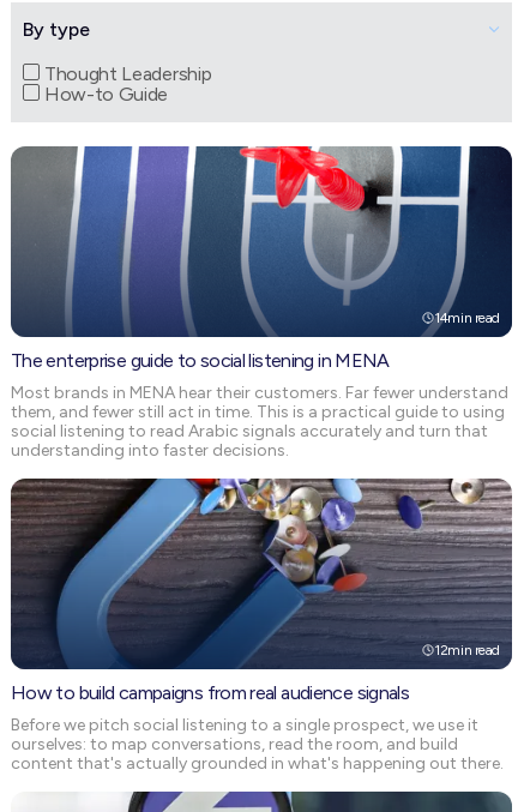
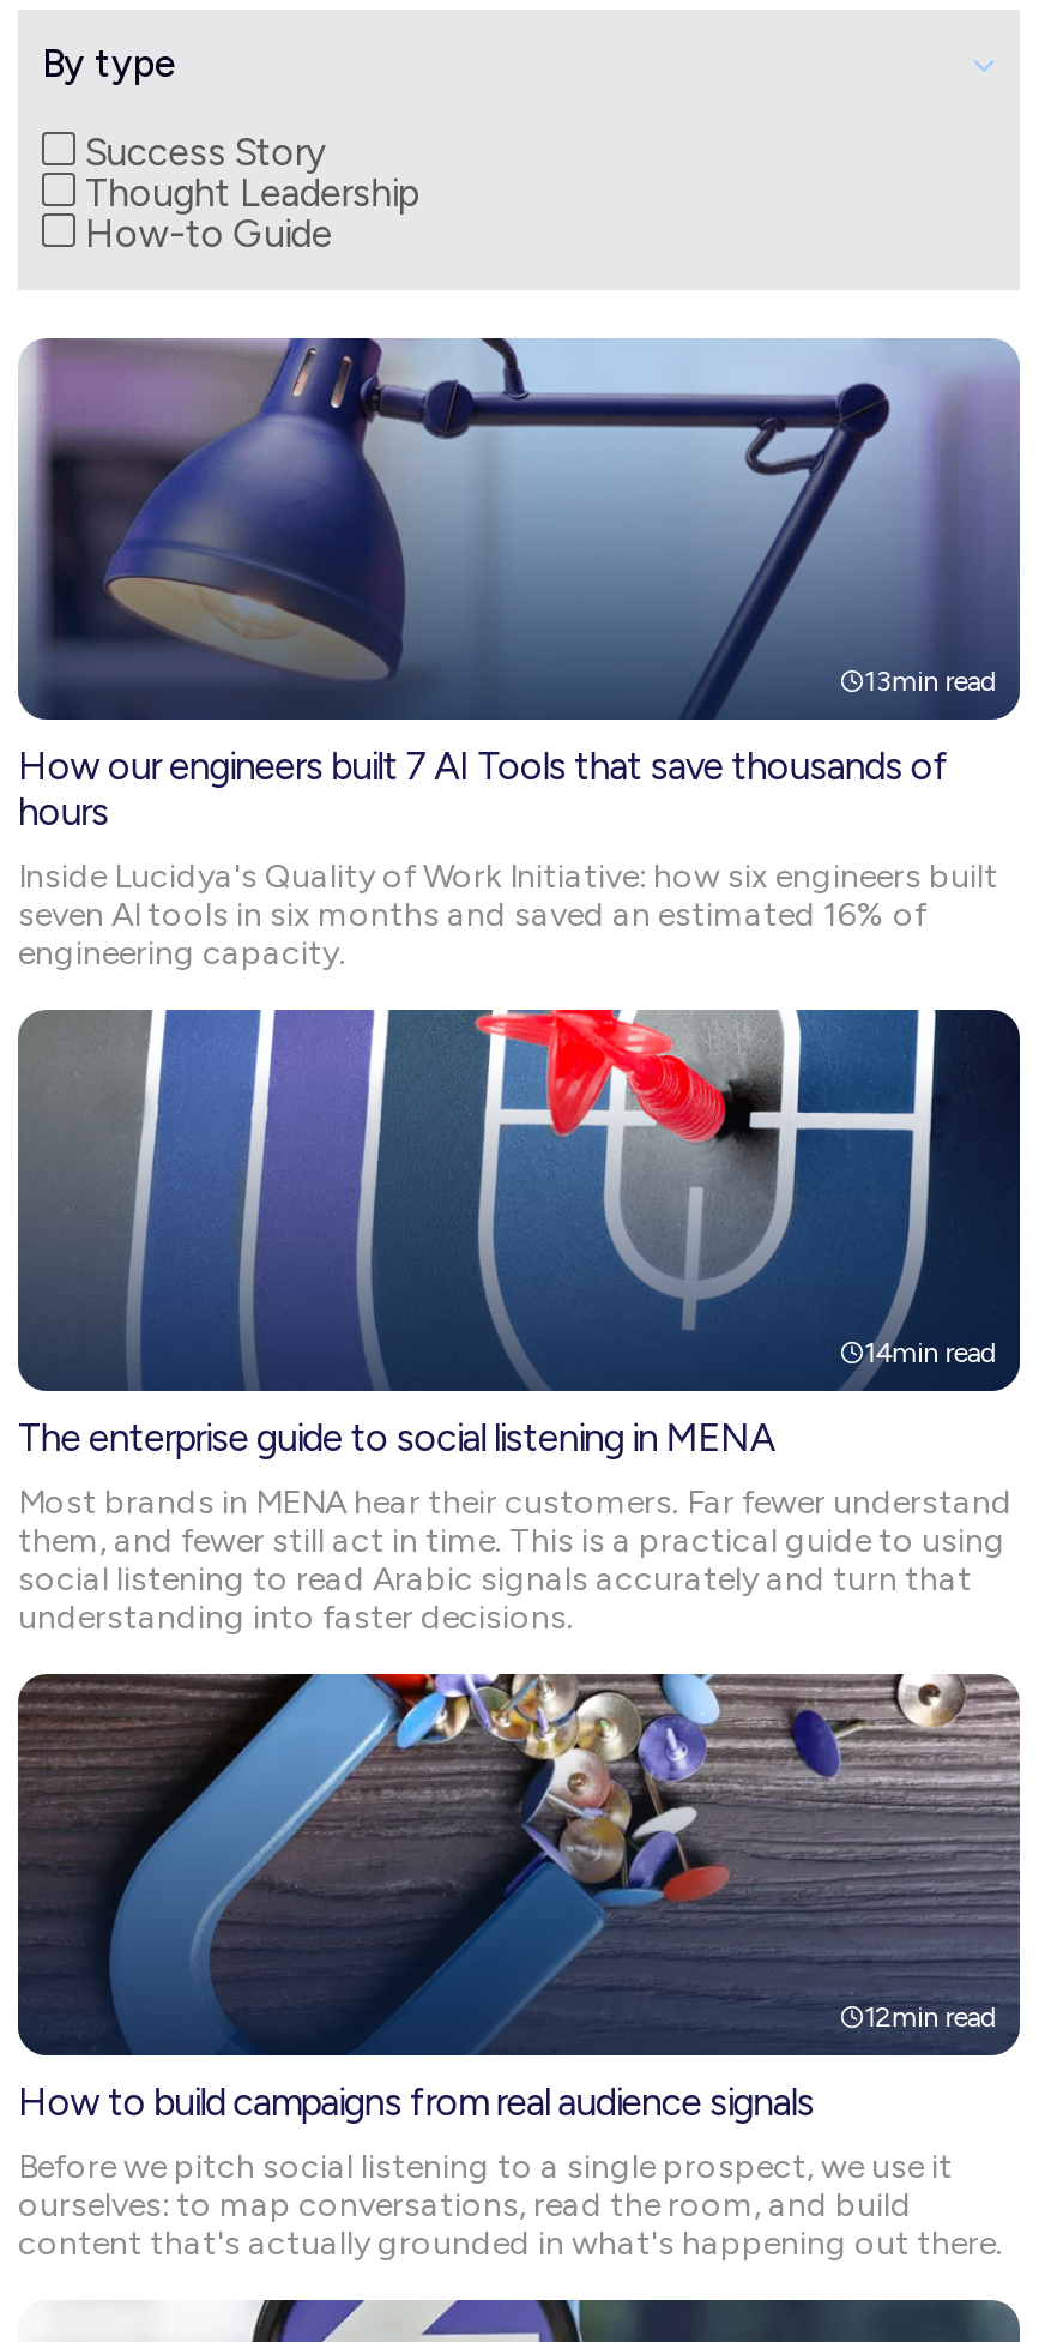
+ Success Story

+ [image]
+ 13min read
+ How our engineers built 7 AI Tools that save thousands of
+ hours
+ Inside Lucidya's Quality of Work Initiative: how six engineers built
+ seven AI tools in six months and saved an estimated 16% of
+ engineering capacity.
